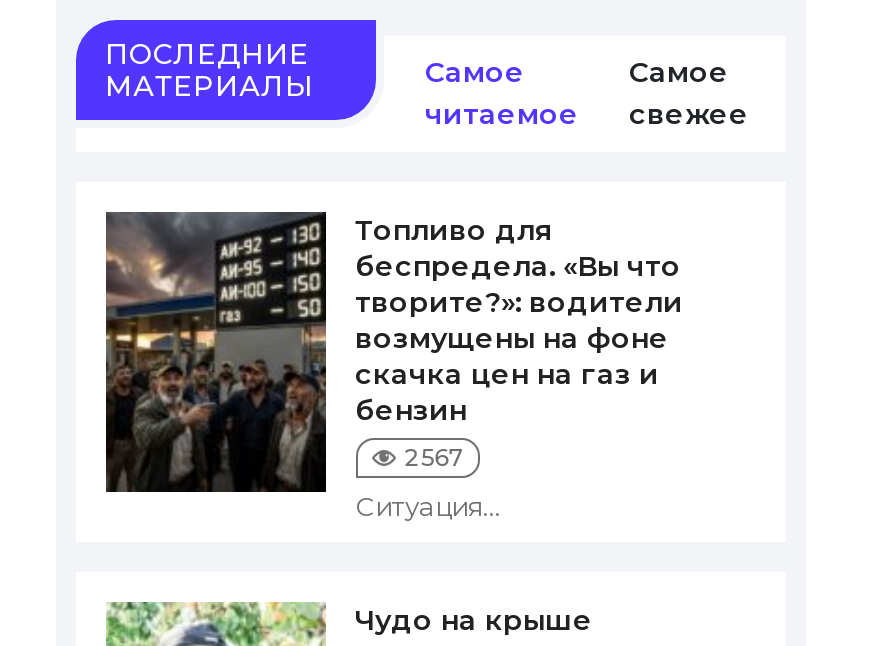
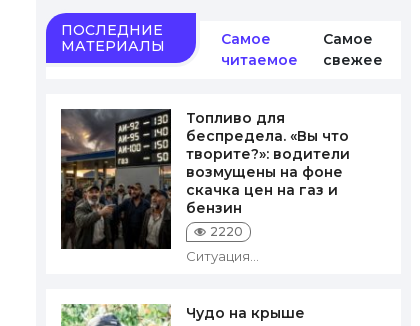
- 2567
+ 2220
